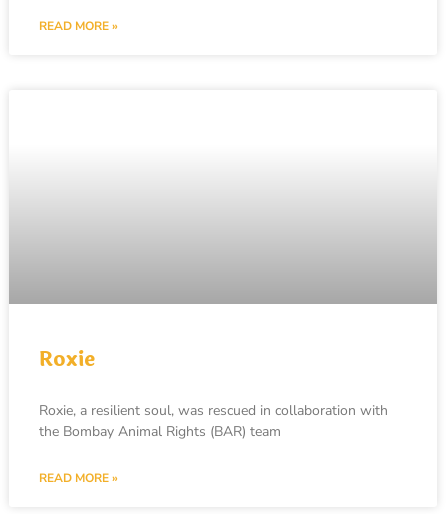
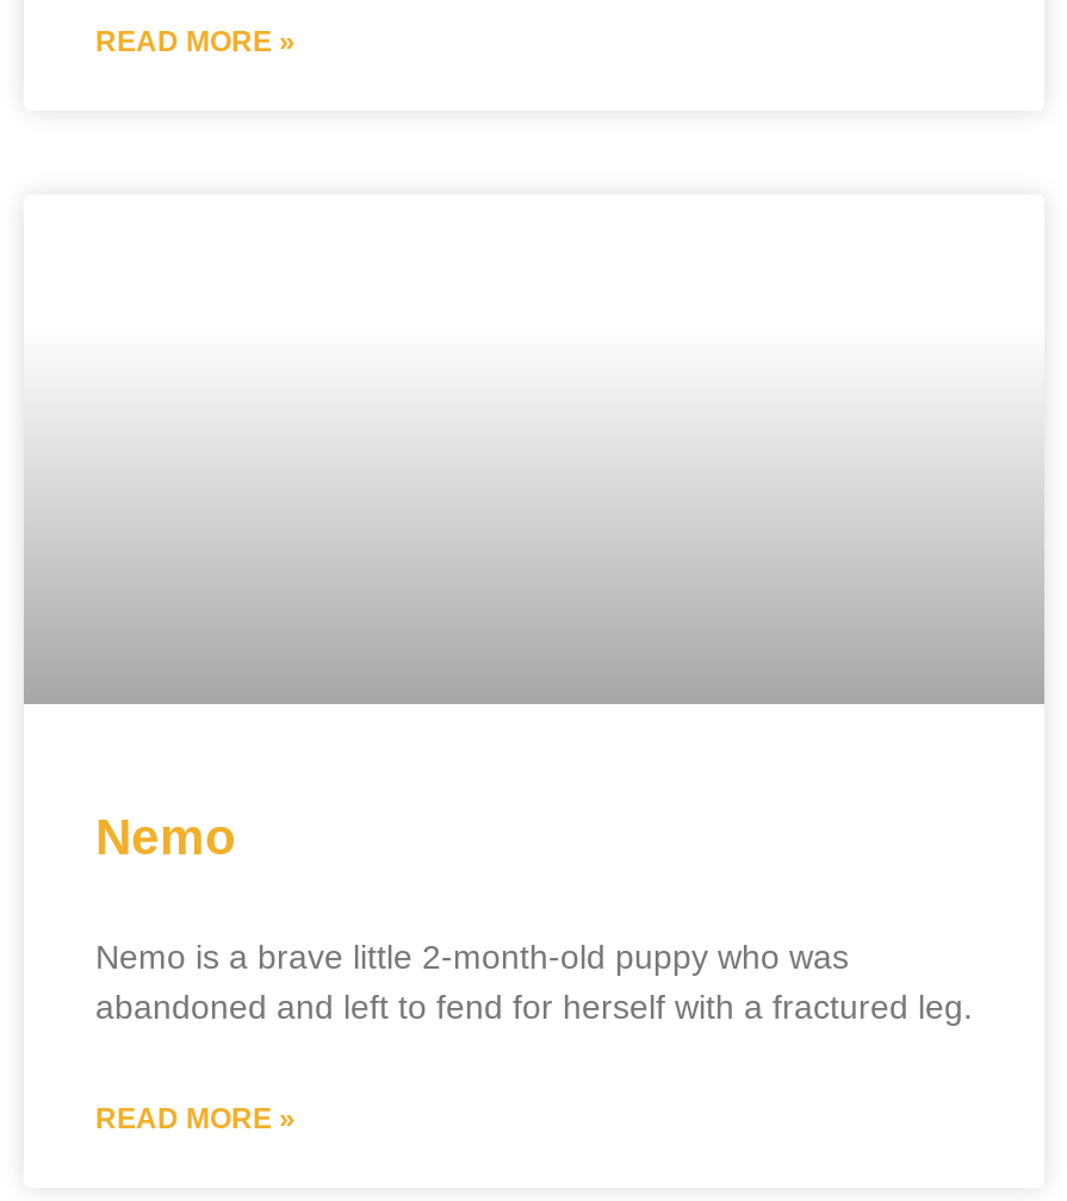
- Roxie
+ Nemo

- Roxie, a resilient soul, was rescued in collaboration with
- the Bombay Animal Rights (BAR) team
+ Nemo is a brave little 2-month-old puppy who was
+ abandoned and left to fend for herself with a fractured leg.
